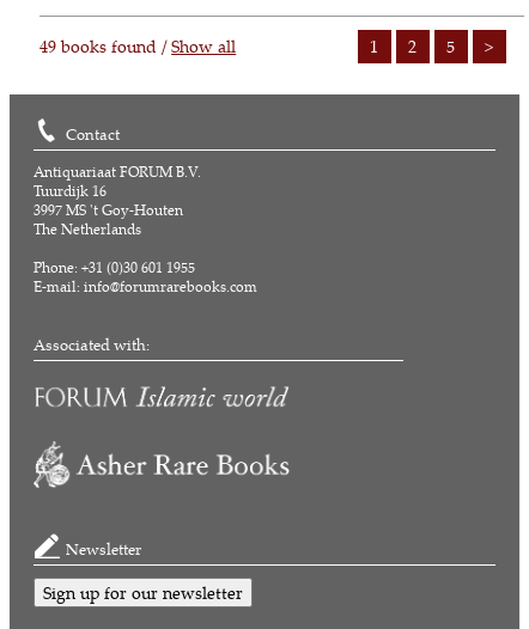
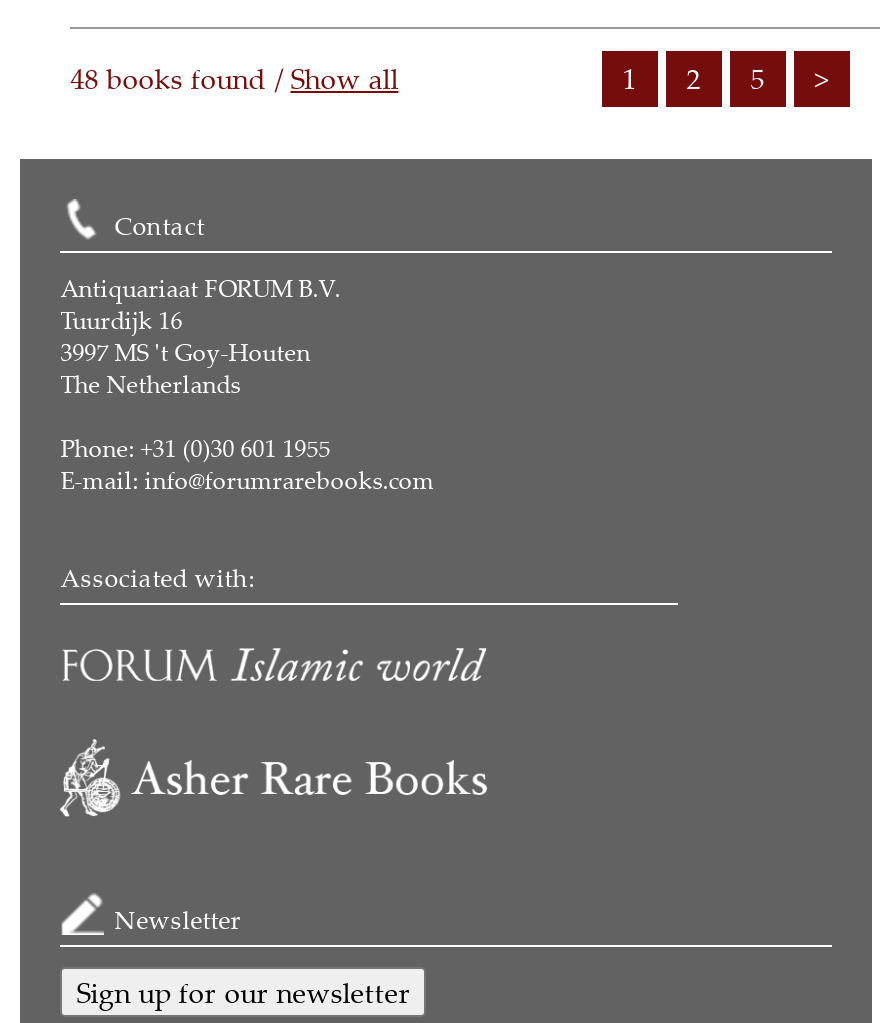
- 49 books found / Show all
+ 48 books found / Show all
